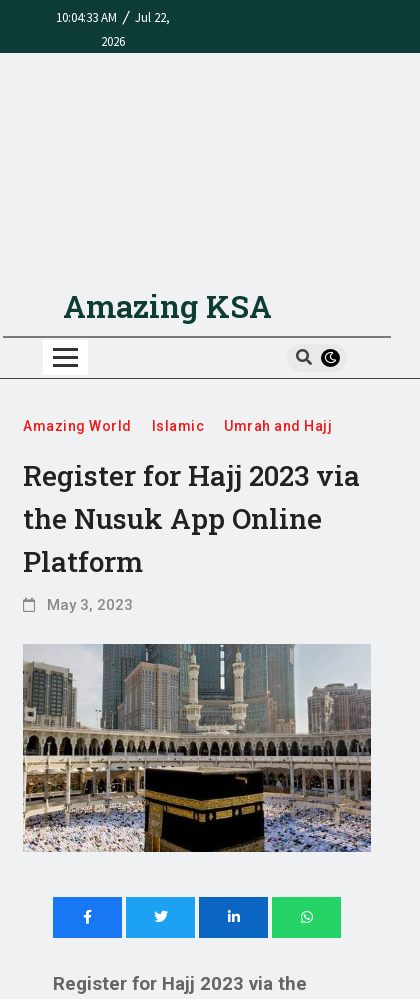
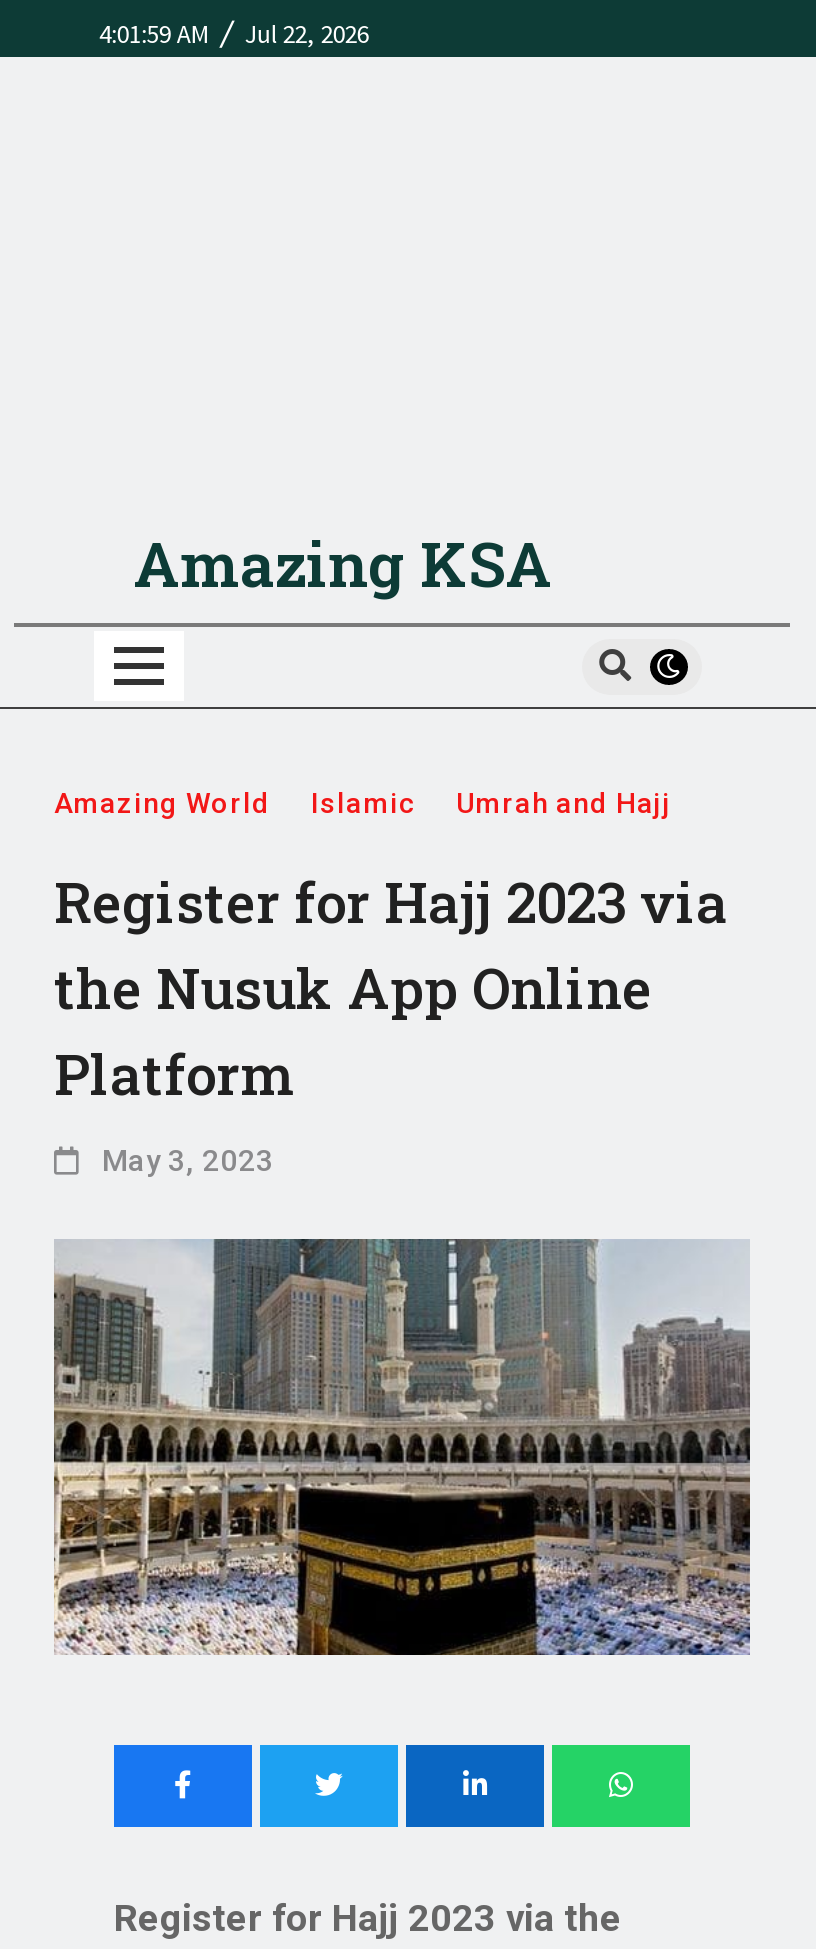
- 10:04:33 AM / Jul 22,
- 2026
+ 4:01:59 AM / Jul 22, 2026
